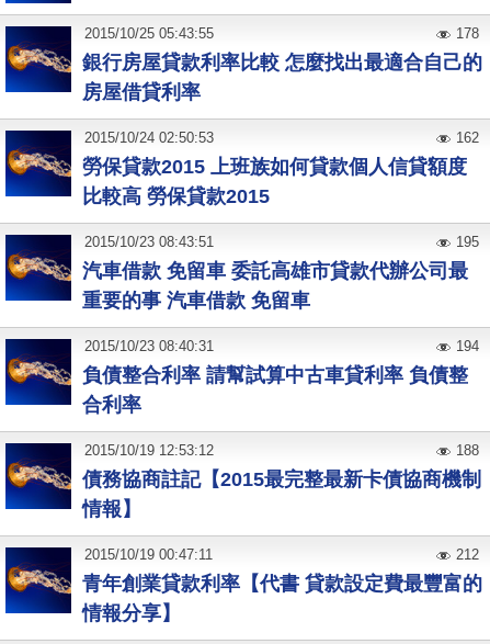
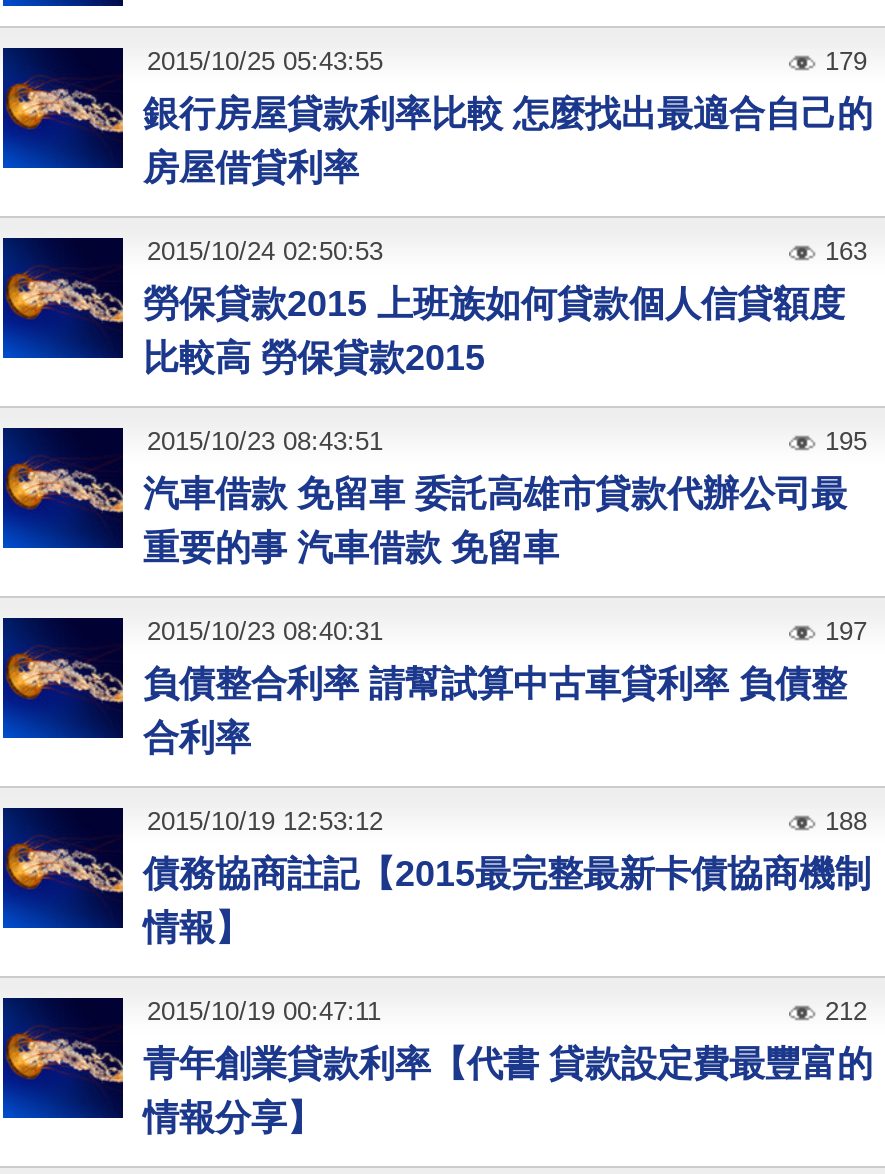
- 178
+ 179

- 162
+ 163

- 194
+ 197
